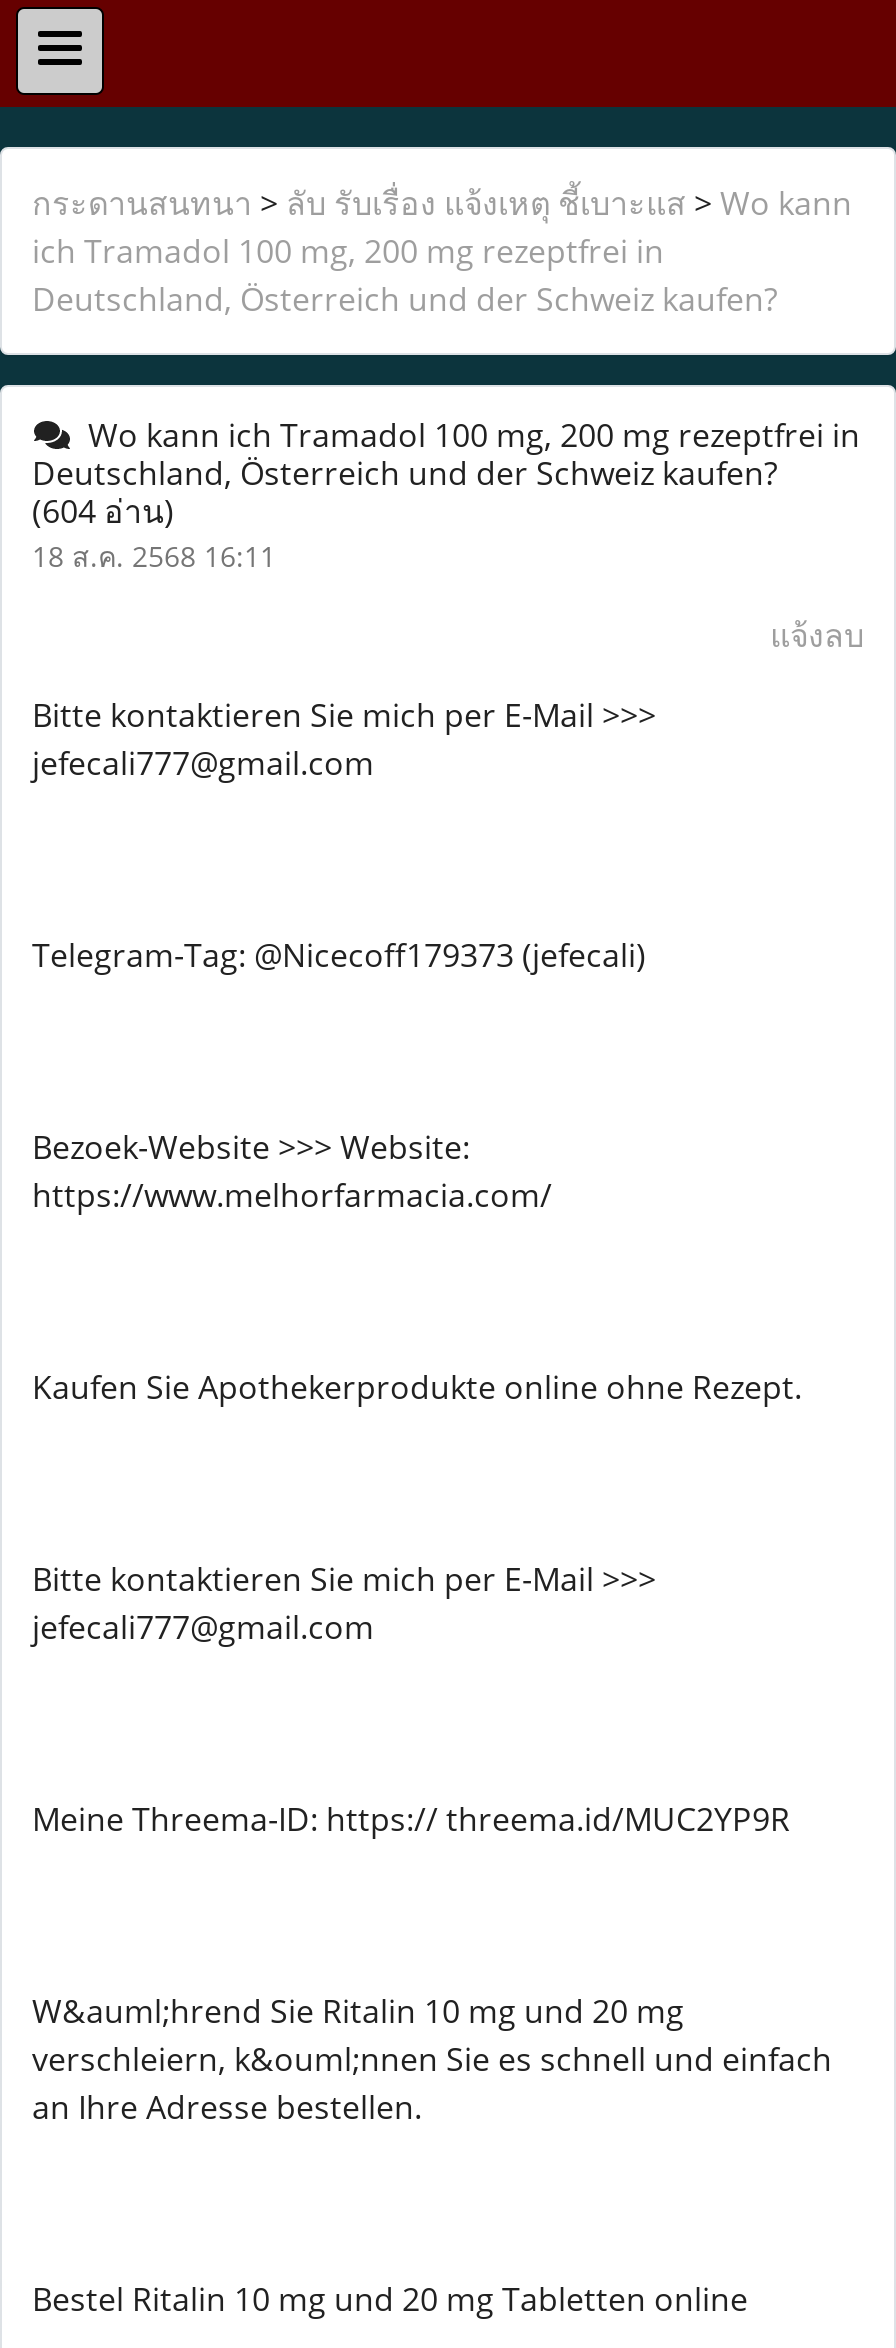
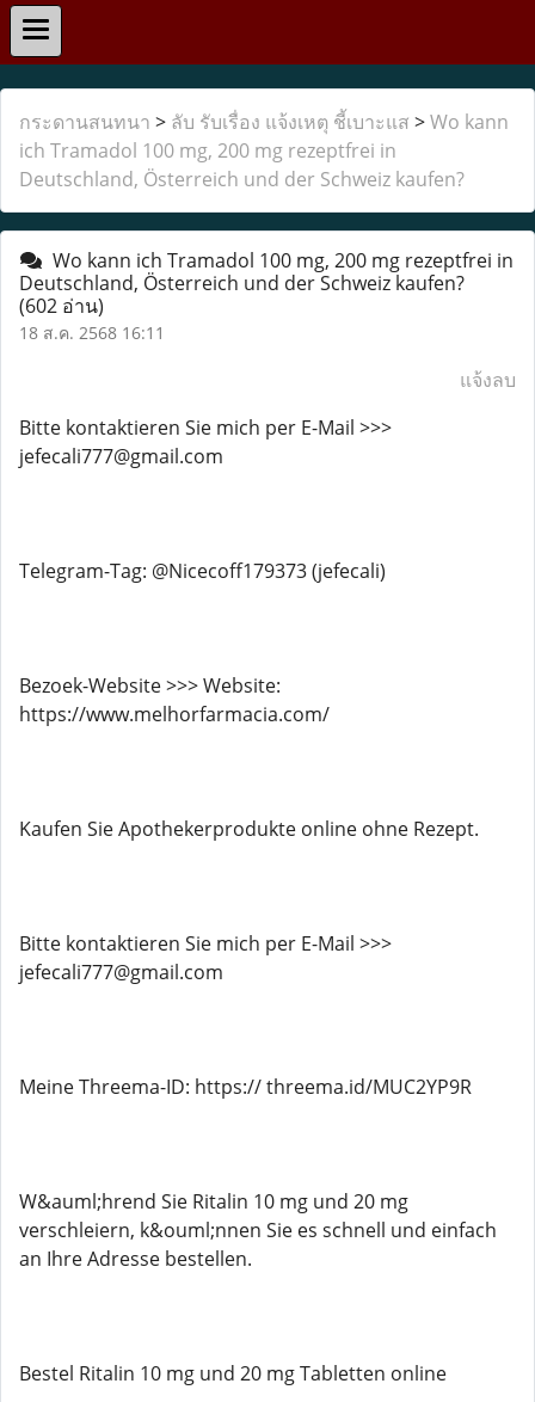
- (604 อ่าน)
+ (602 อ่าน)
